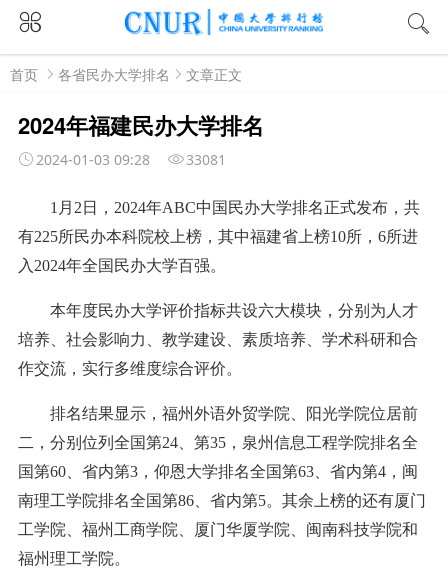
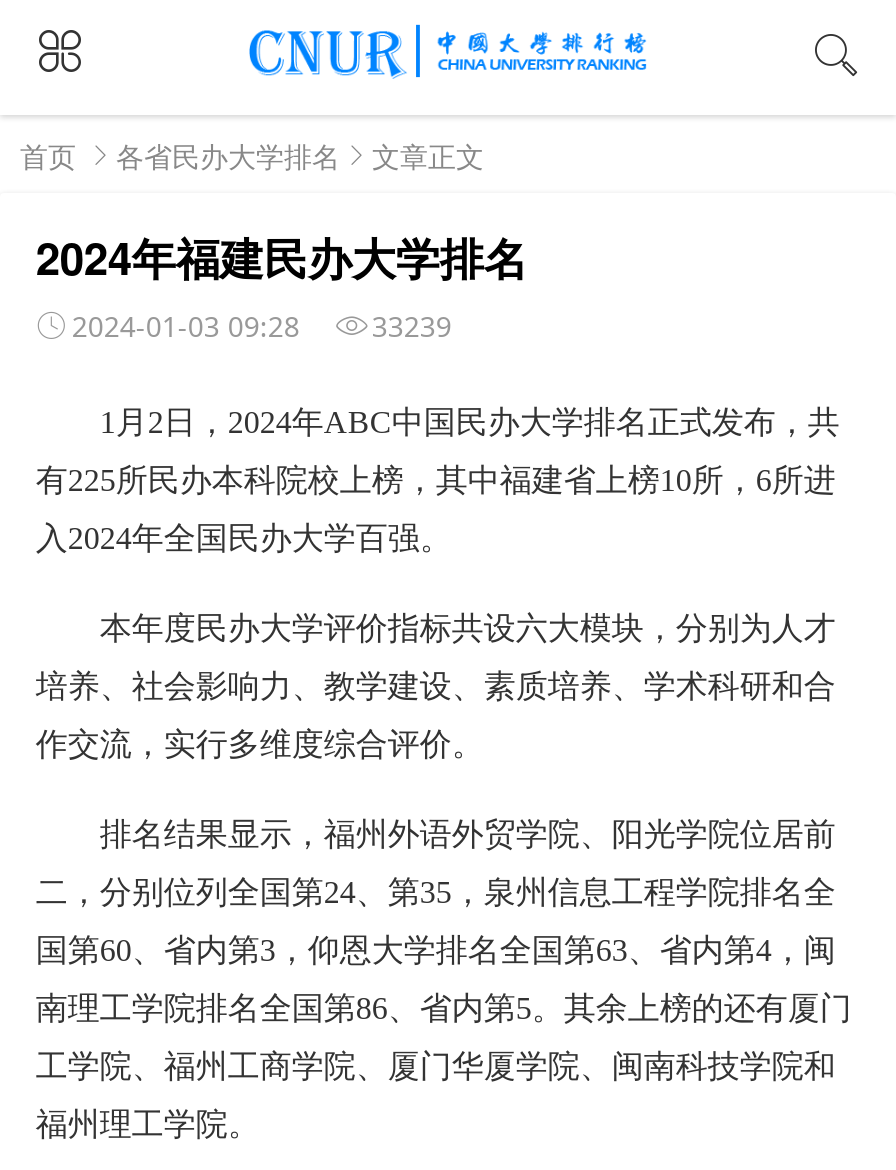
- 2024-01-03 09:28 33081
+ 2024-01-03 09:28 33239
